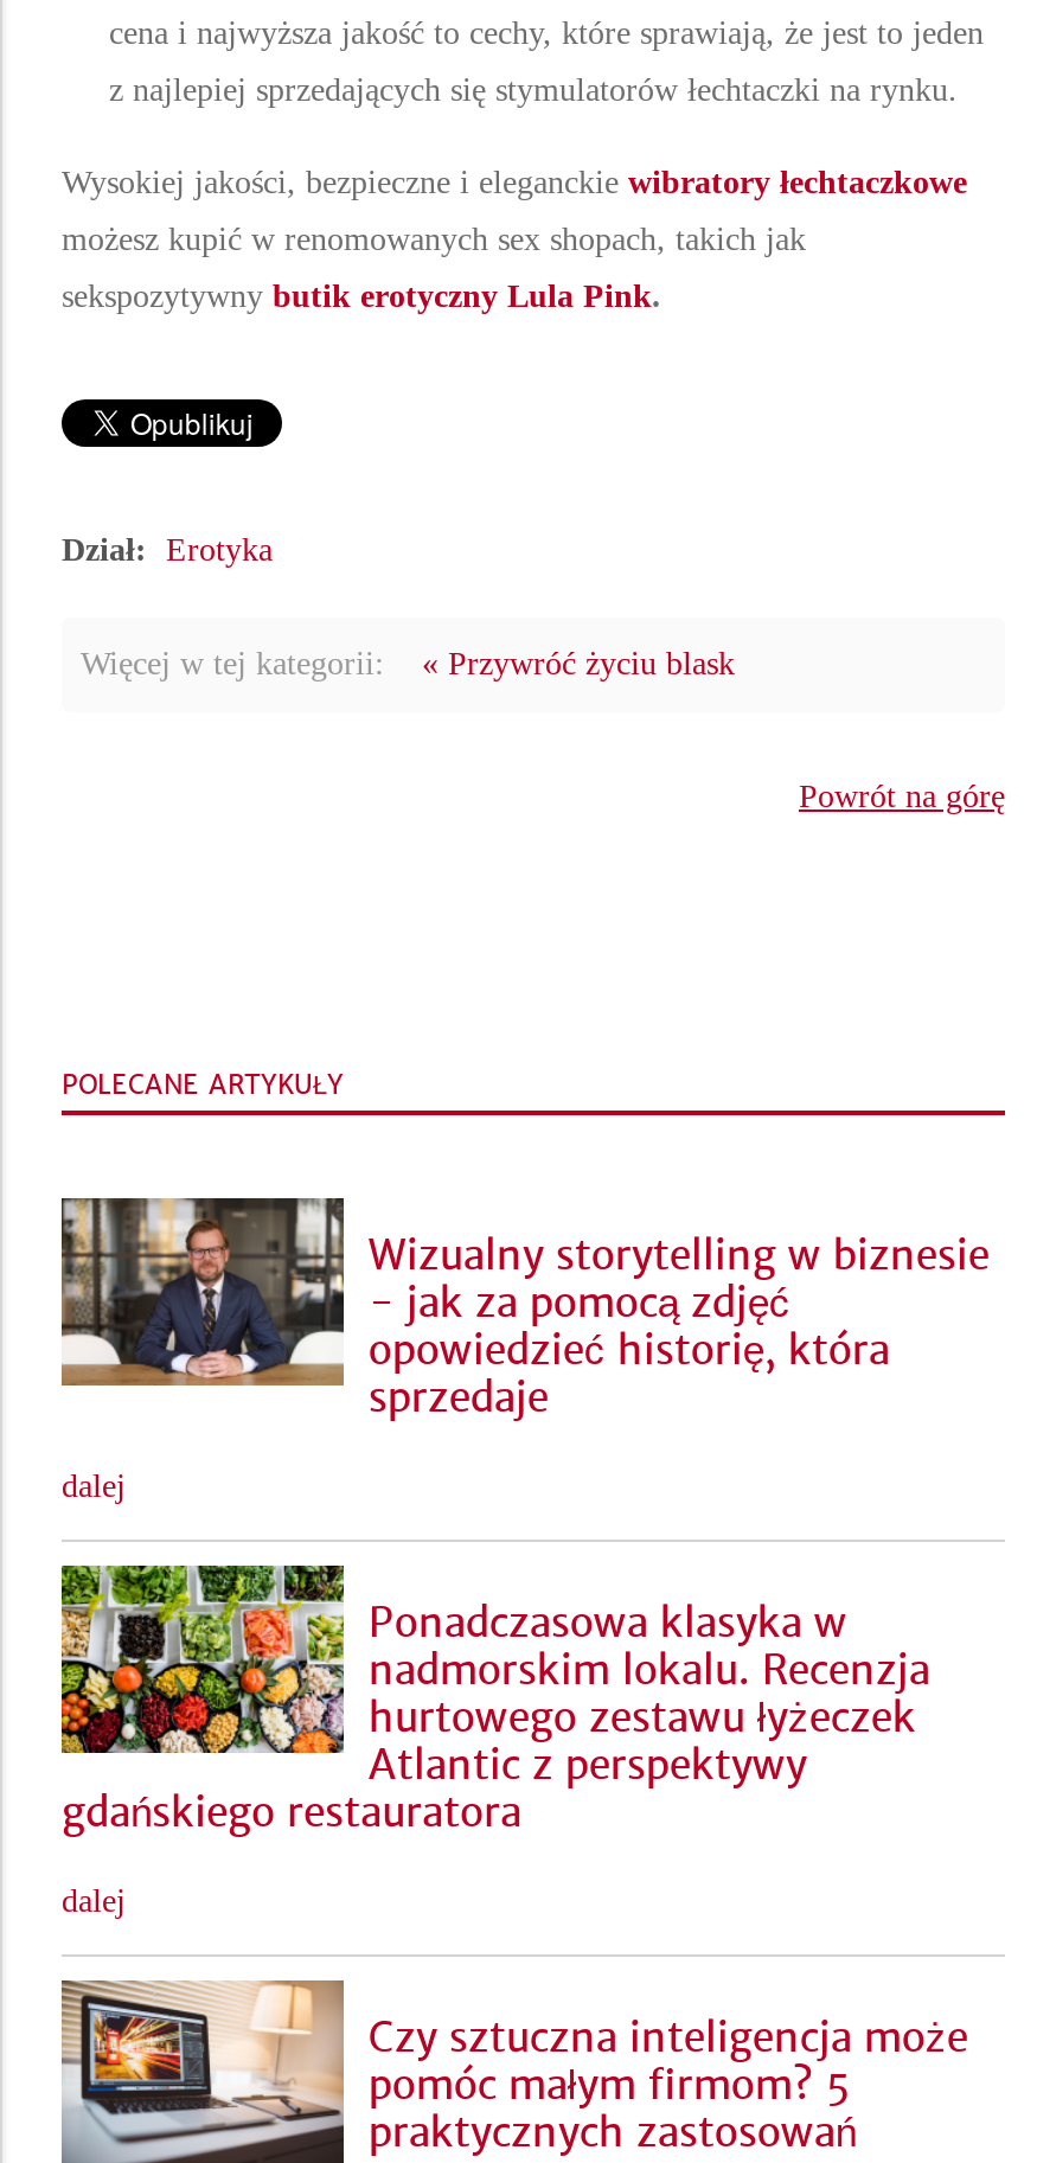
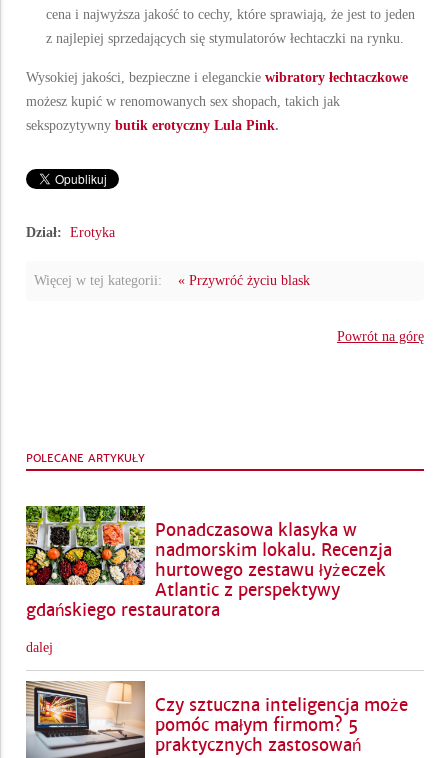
- [image]
- Wizualny storytelling w biznesie
- - jak za pomocą zdjęć
- opowiedzieć historię, która
- sprzedaje
- dalej
